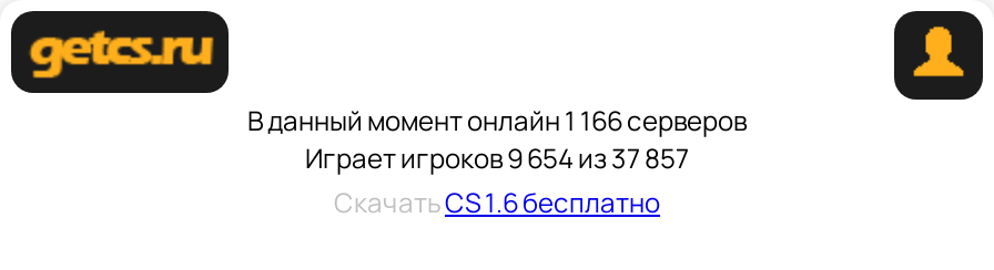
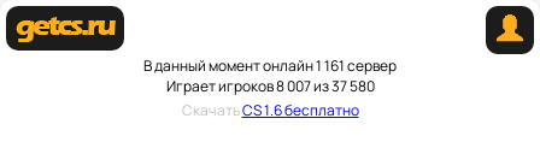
- В данный момент онлайн 1 166 серверов
+ В данный момент онлайн 1 161 сервер

- Играет игроков 9 654 из 37 857
+ Играет игроков 8 007 из 37 580
